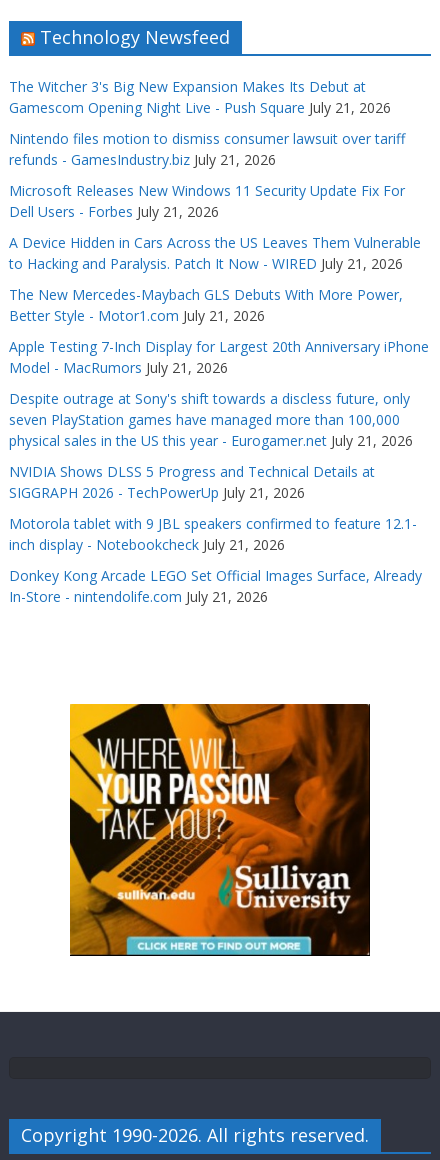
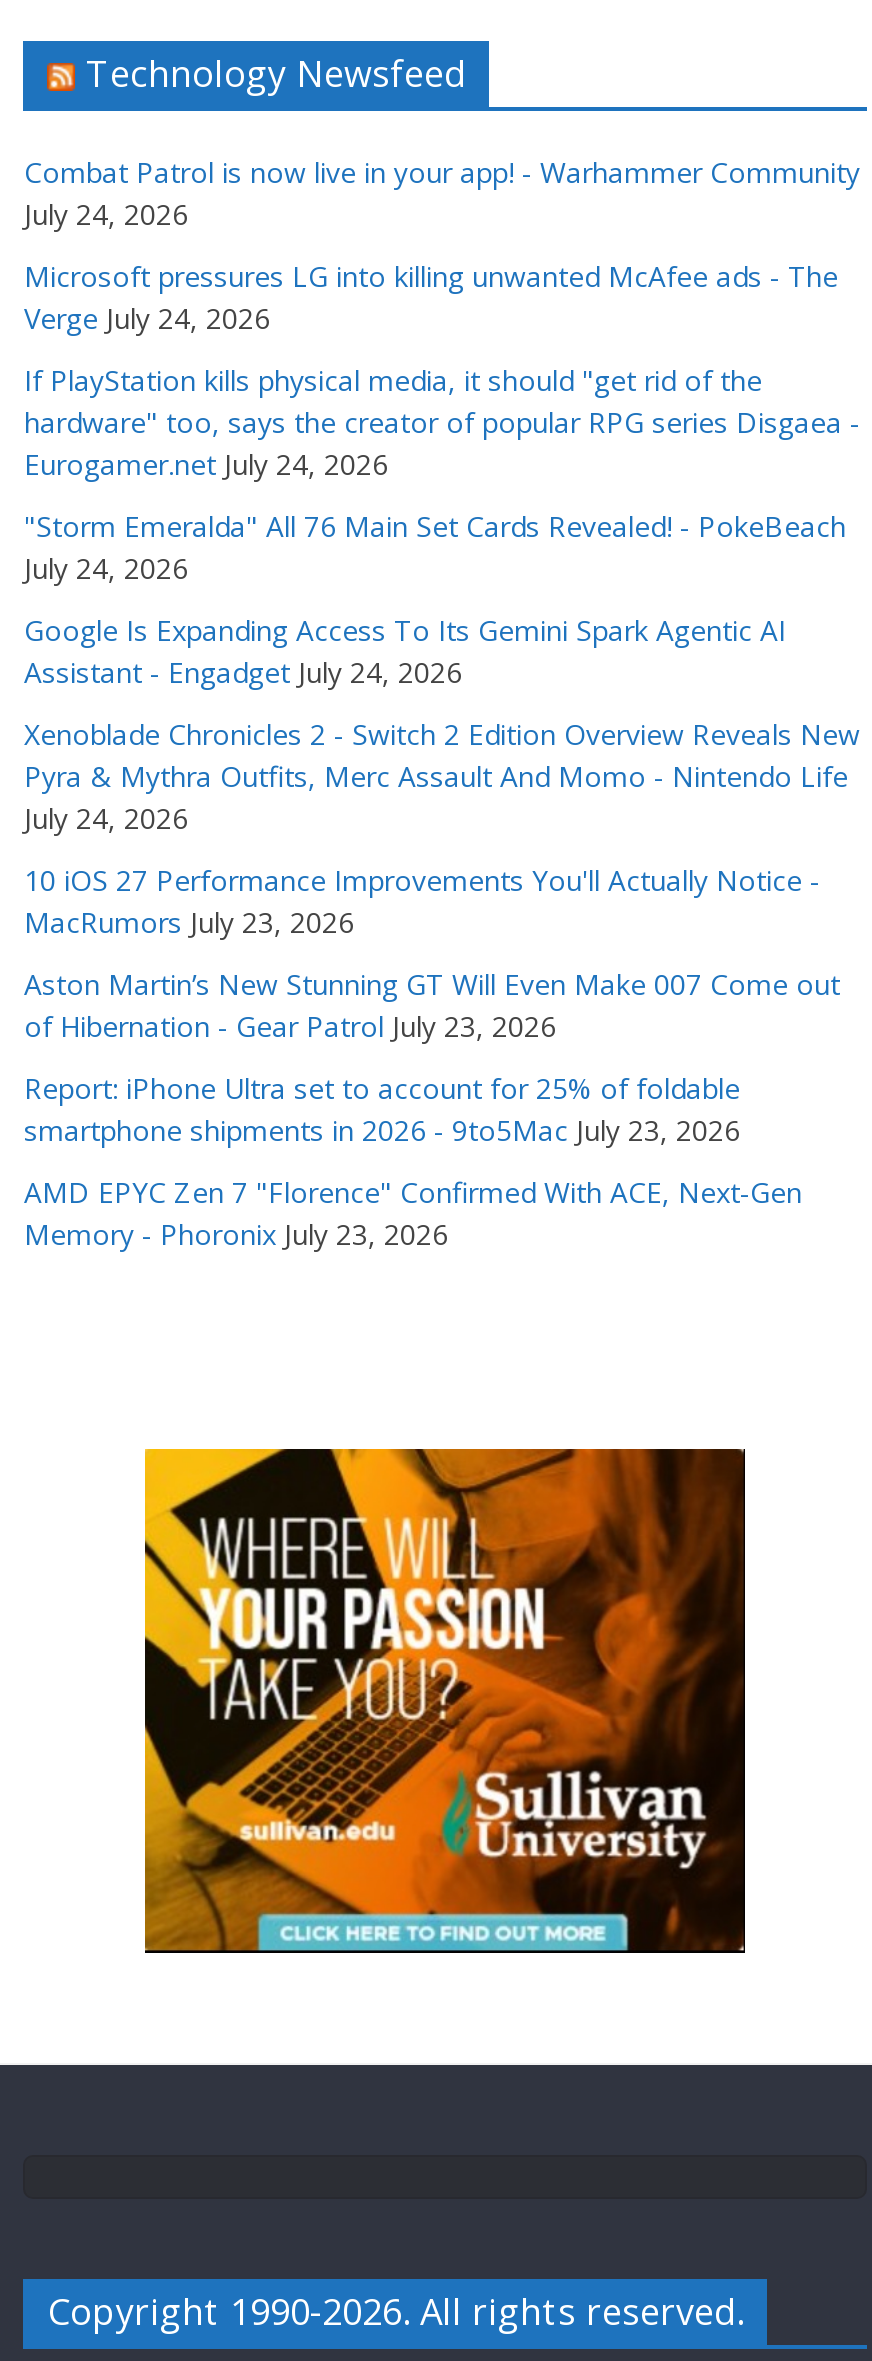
- The Witcher 3's Big New Expansion Makes Its Debut at
- Gamescom Opening Night Live - Push Square July 21, 2026
+ Combat Patrol is now live in your app! - Warhammer Community
+ July 24, 2026

- Nintendo files motion to dismiss consumer lawsuit over tariff
- refunds - GamesIndustry.biz July 21, 2026
+ Microsoft pressures LG into killing unwanted McAfee ads - The
+ Verge July 24, 2026

- Microsoft Releases New Windows 11 Security Update Fix For
- Dell Users - Forbes July 21, 2026
+ If PlayStation kills physical media, it should "get rid of the
+ hardware" too, says the creator of popular RPG series Disgaea -
+ Eurogamer.net July 24, 2026

- A Device Hidden in Cars Across the US Leaves Them Vulnerable
- to Hacking and Paralysis. Patch It Now - WIRED July 21, 2026
+ "Storm Emeralda" All 76 Main Set Cards Revealed! - PokeBeach
+ July 24, 2026

- The New Mercedes-Maybach GLS Debuts With More Power,
- Better Style - Motor1.com July 21, 2026
+ Google Is Expanding Access To Its Gemini Spark Agentic AI
+ Assistant - Engadget July 24, 2026

- Apple Testing 7-Inch Display for Largest 20th Anniversary iPhone
- Model - MacRumors July 21, 2026
+ Xenoblade Chronicles 2 - Switch 2 Edition Overview Reveals New
+ Pyra & Mythra Outfits, Merc Assault And Momo - Nintendo Life
+ July 24, 2026

- Despite outrage at Sony's shift towards a discless future, only
- seven PlayStation games have managed more than 100,000
- physical sales in the US this year - Eurogamer.net July 21, 2026
+ 10 iOS 27 Performance Improvements You'll Actually Notice -
+ MacRumors July 23, 2026

- NVIDIA Shows DLSS 5 Progress and Technical Details at
- SIGGRAPH 2026 - TechPowerUp July 21, 2026
+ Aston Martin’s New Stunning GT Will Even Make 007 Come out
+ of Hibernation - Gear Patrol July 23, 2026

- Motorola tablet with 9 JBL speakers confirmed to feature 12.1-
- inch display - Notebookcheck July 21, 2026
+ Report: iPhone Ultra set to account for 25% of foldable
+ smartphone shipments in 2026 - 9to5Mac July 23, 2026

- Donkey Kong Arcade LEGO Set Official Images Surface, Already
- In-Store - nintendolife.com July 21, 2026
+ AMD EPYC Zen 7 "Florence" Confirmed With ACE, Next-Gen
+ Memory - Phoronix July 23, 2026
